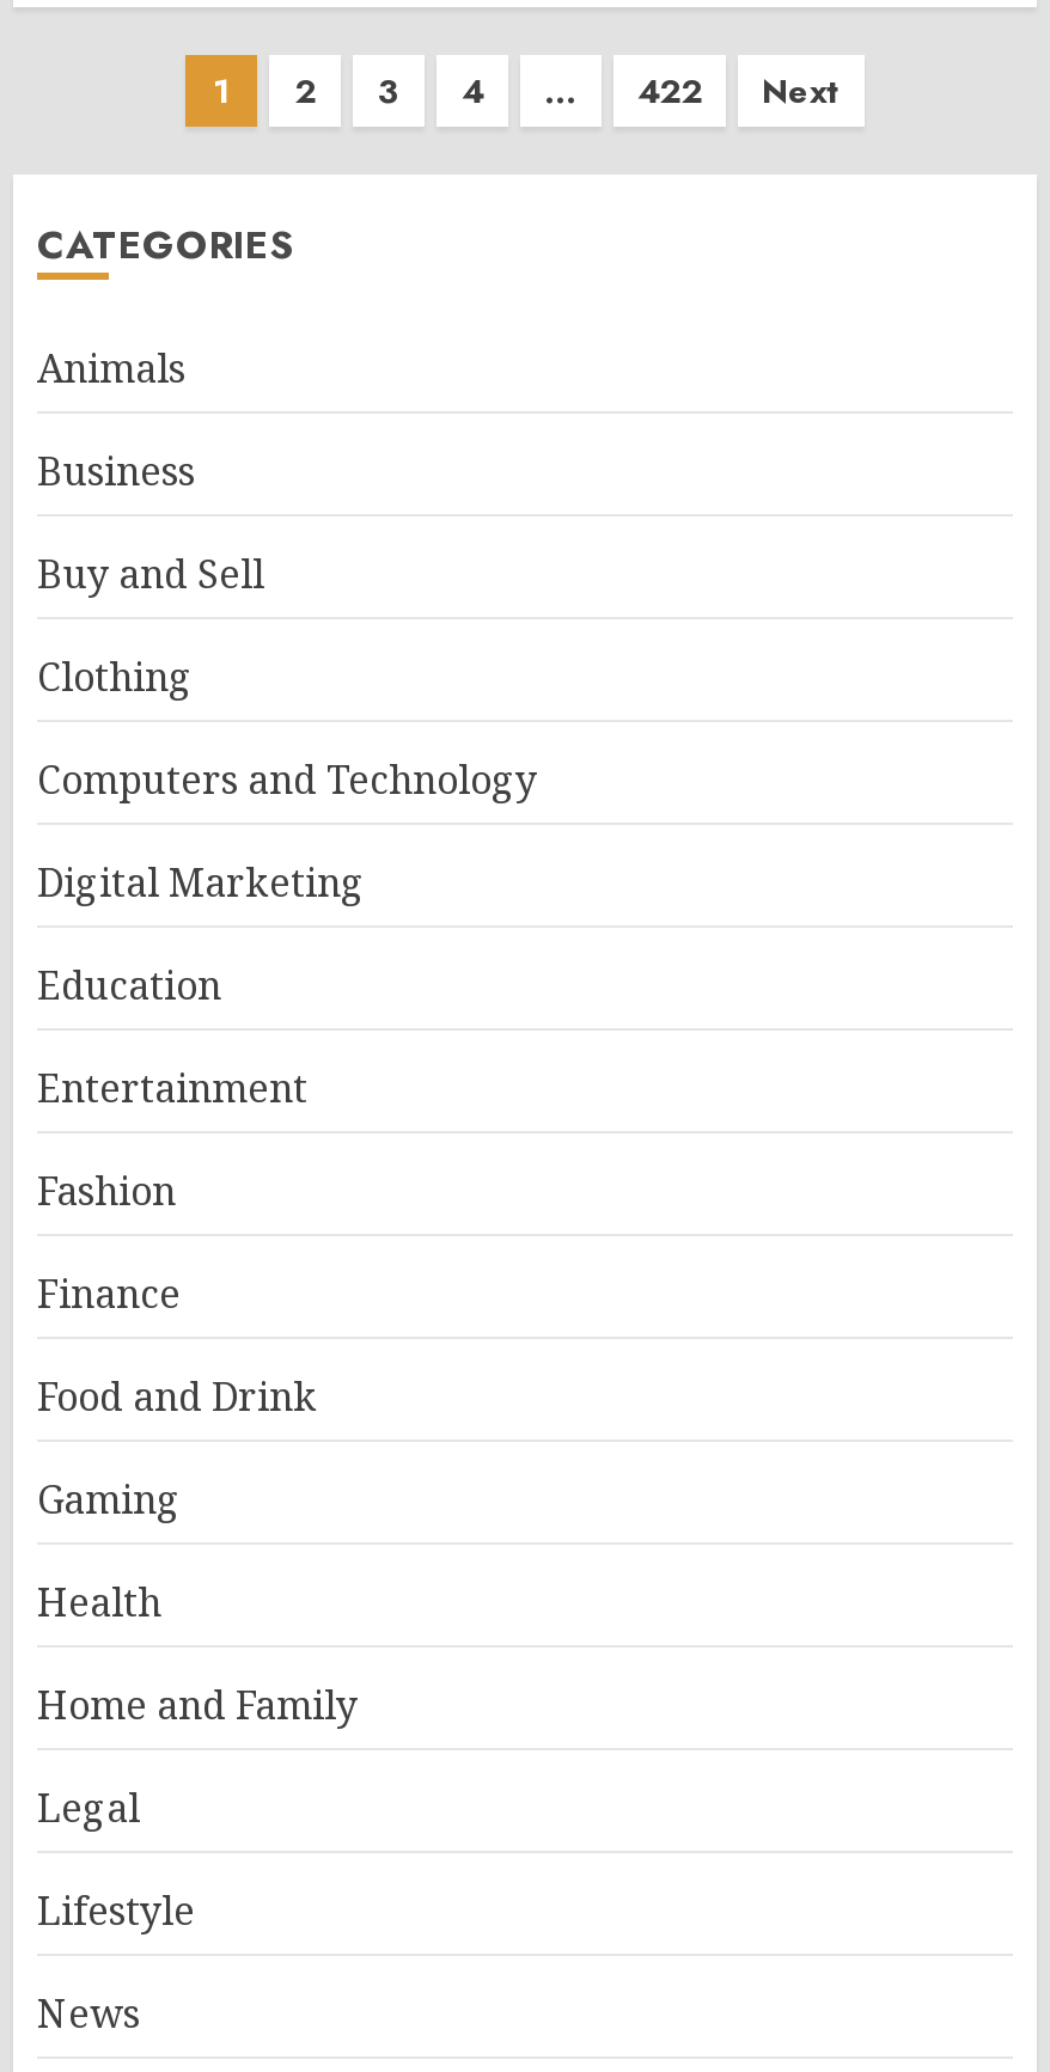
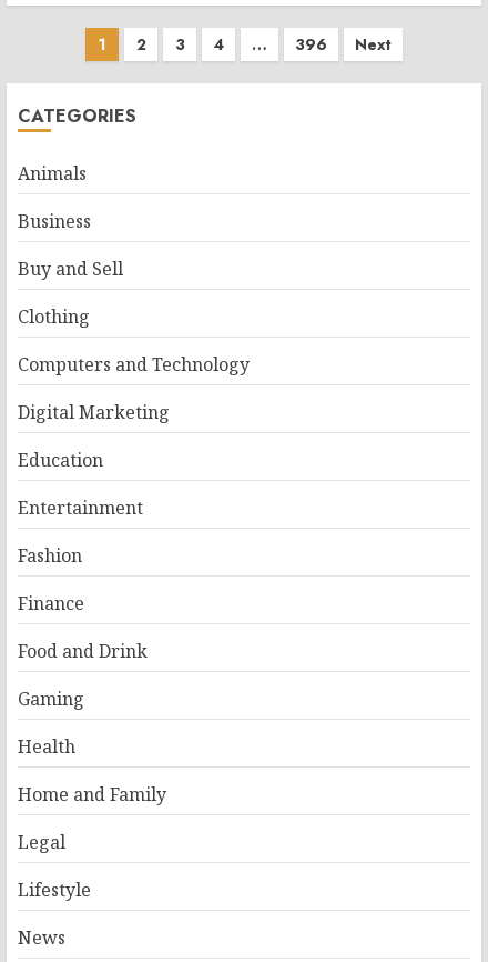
- 422
+ 396
